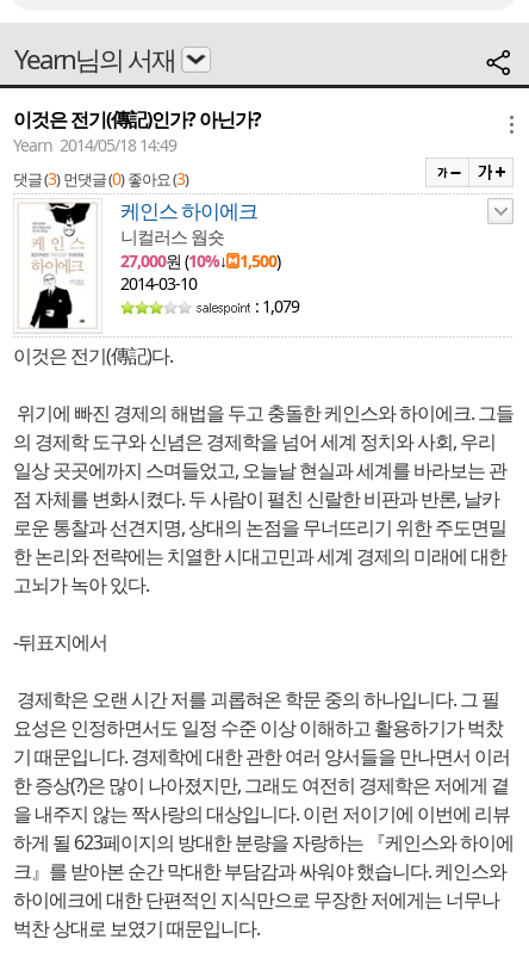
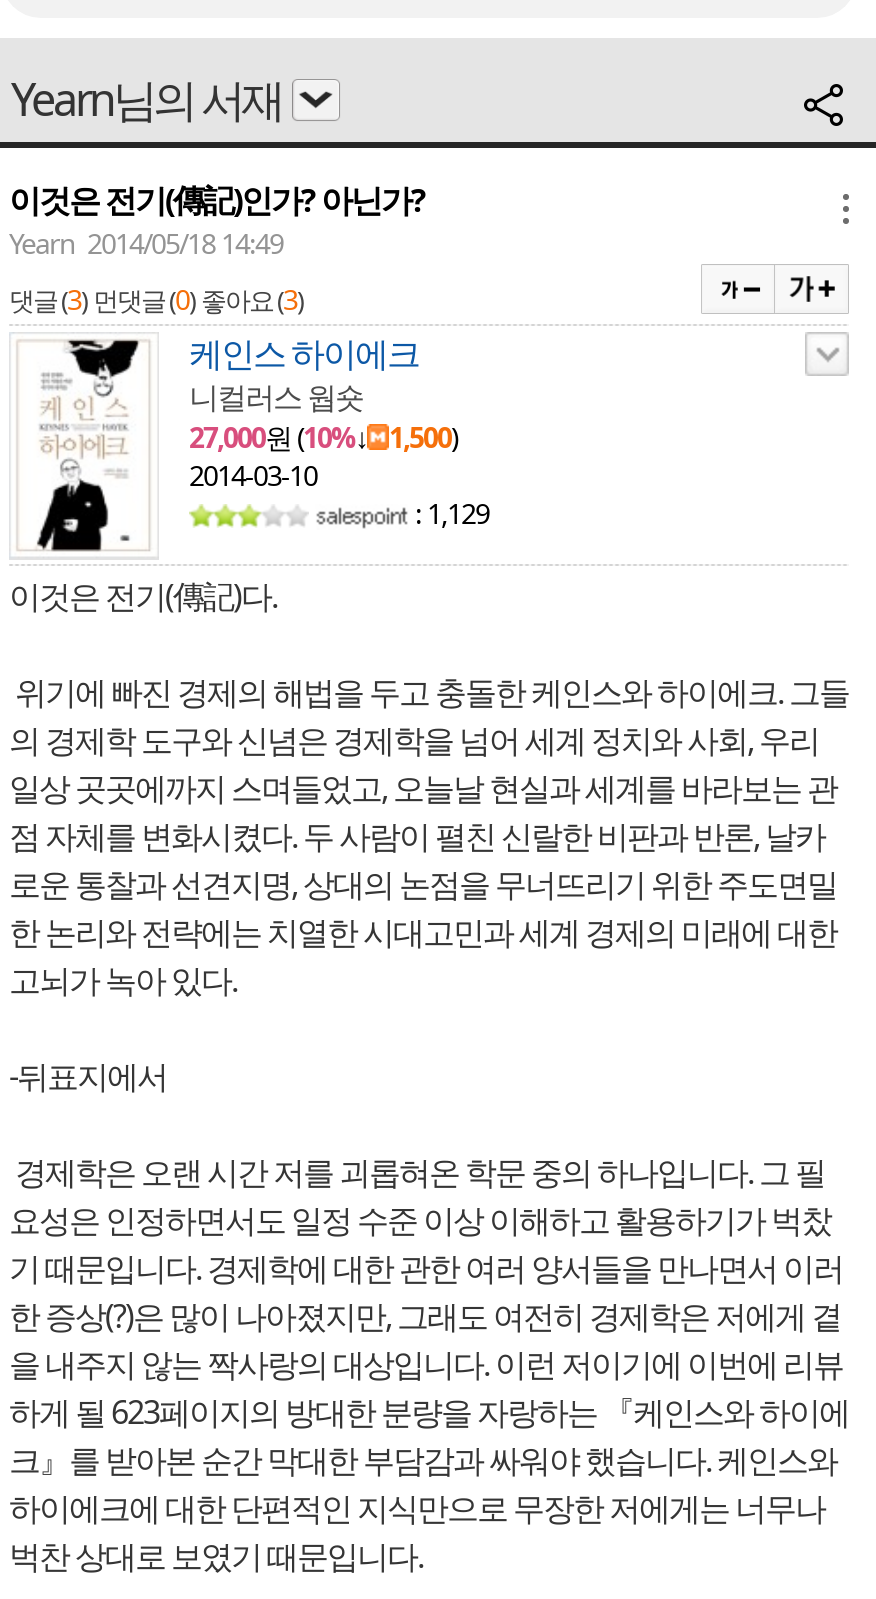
- : 1,079
+ : 1,129
